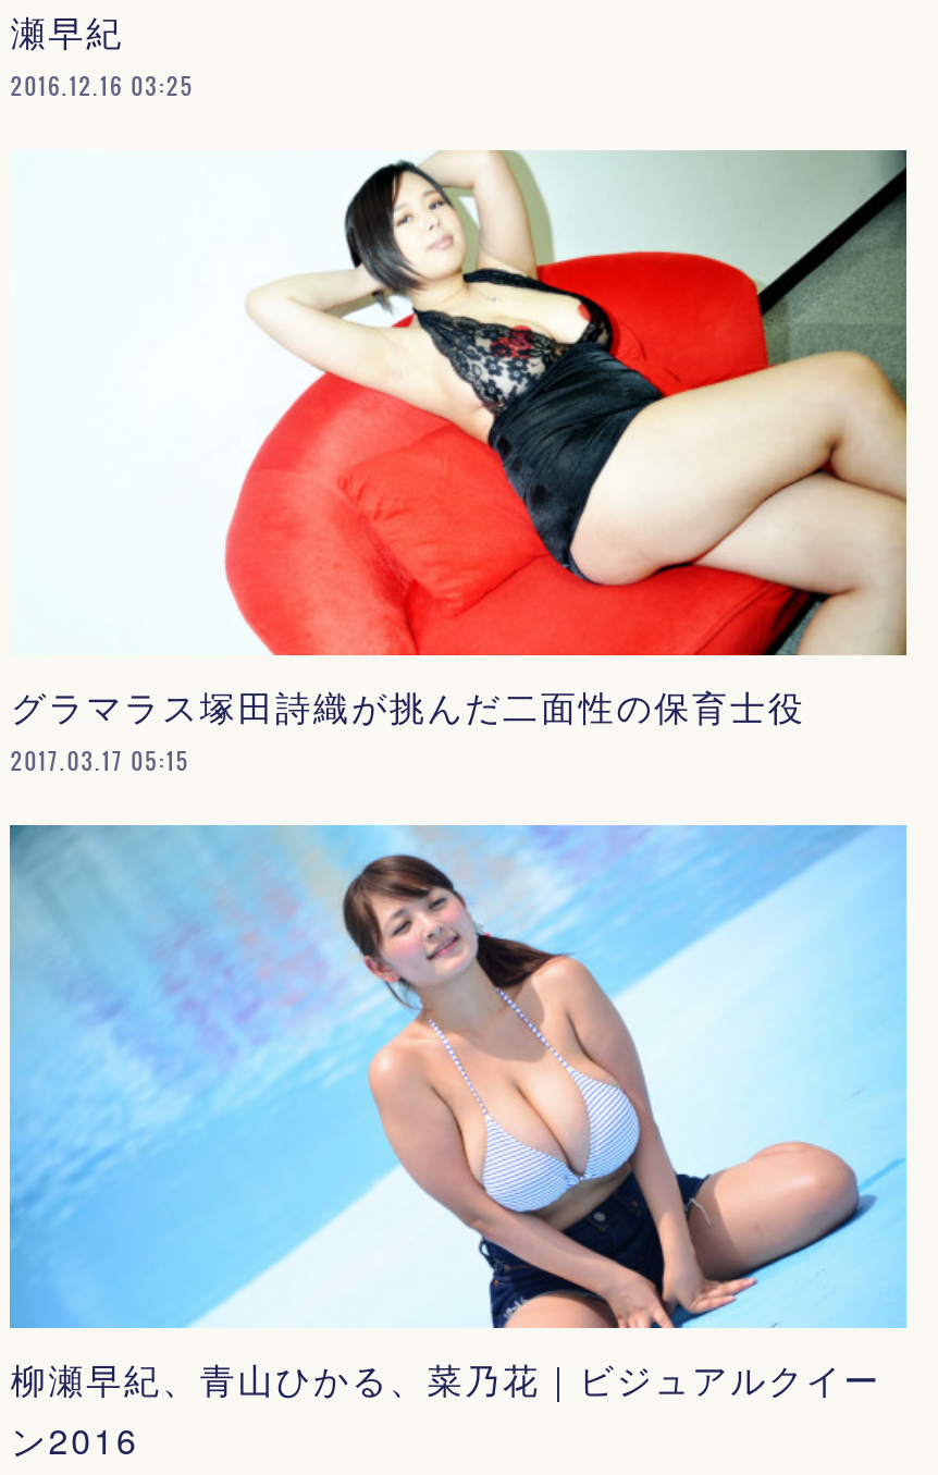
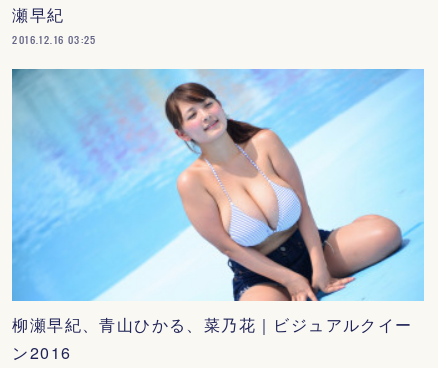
- [image]
- グラマラス塚田詩織が挑んだ二面性の保育士役
- 2017.03.17 05:15
